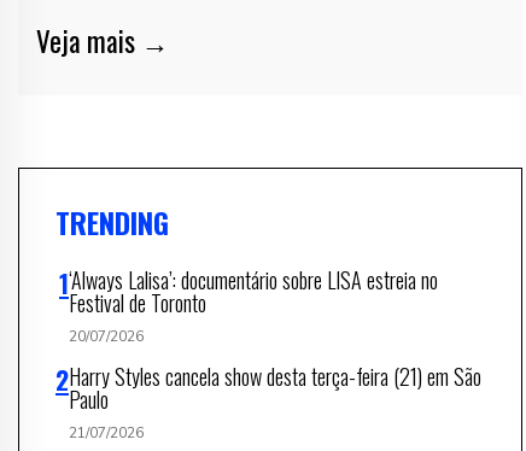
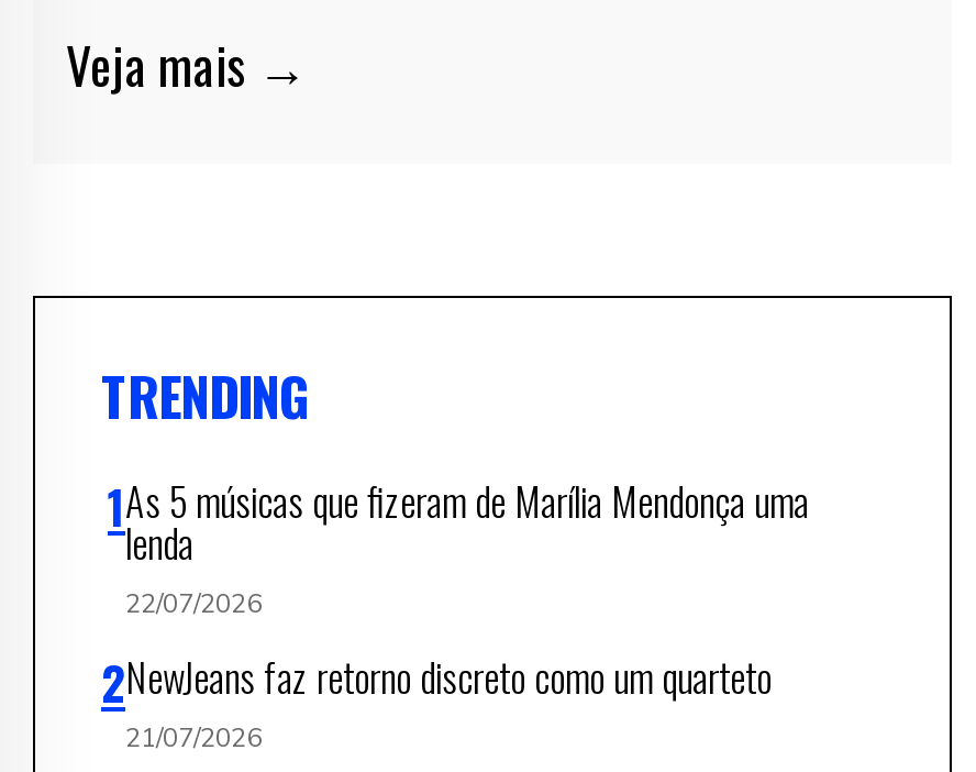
- ‘Always Lalisa’: documentário sobre LISA estreia no
- Festival de Toronto
- 20/07/2026
+ As 5 músicas que fizeram de Marília Mendonça uma
+ lenda
+ 22/07/2026

- Harry Styles cancela show desta terça-feira (21) em São
- Paulo
+ NewJeans faz retorno discreto como um quarteto
